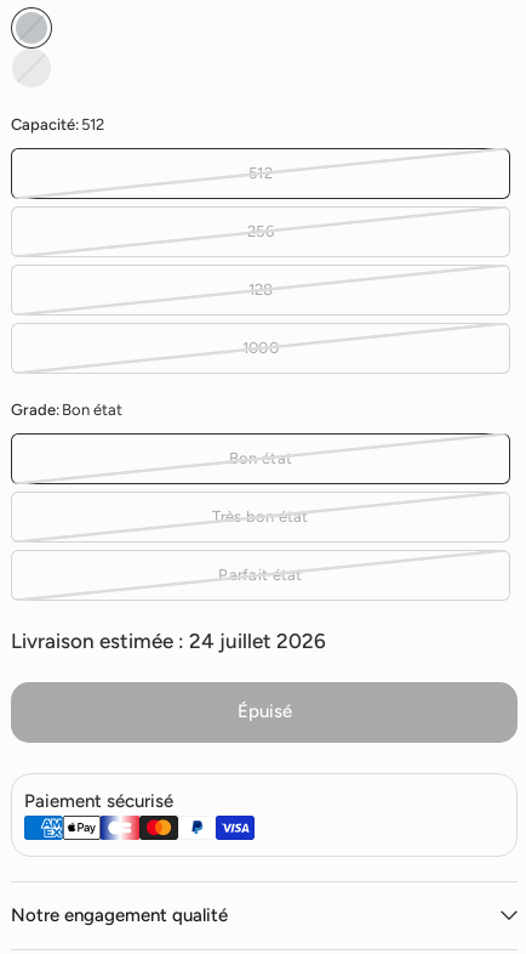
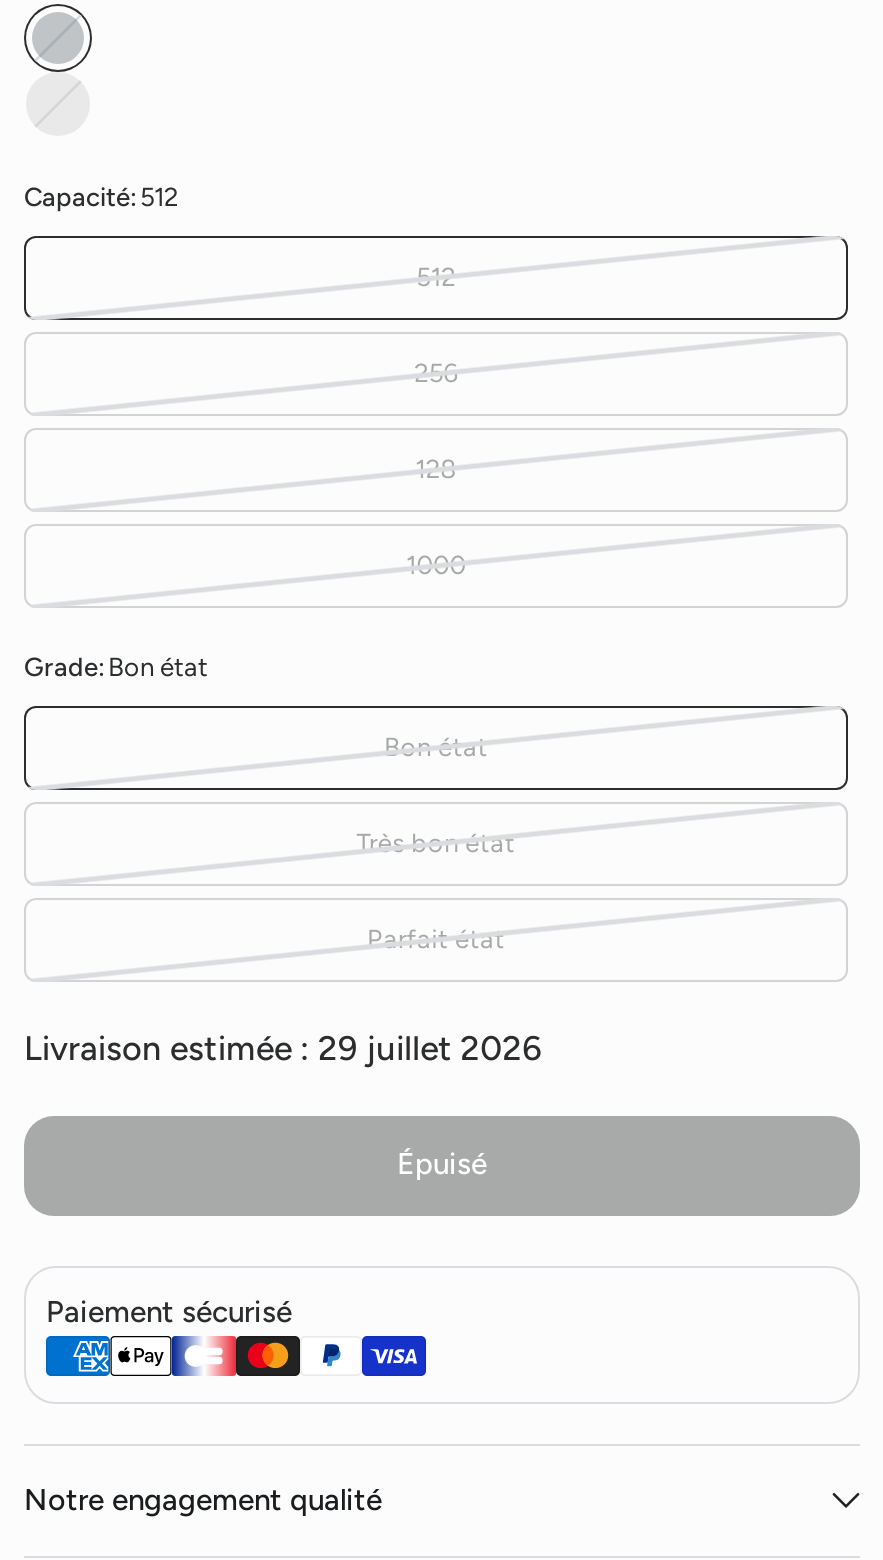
- Livraison estimée : 24 juillet 2026
+ Livraison estimée : 29 juillet 2026
